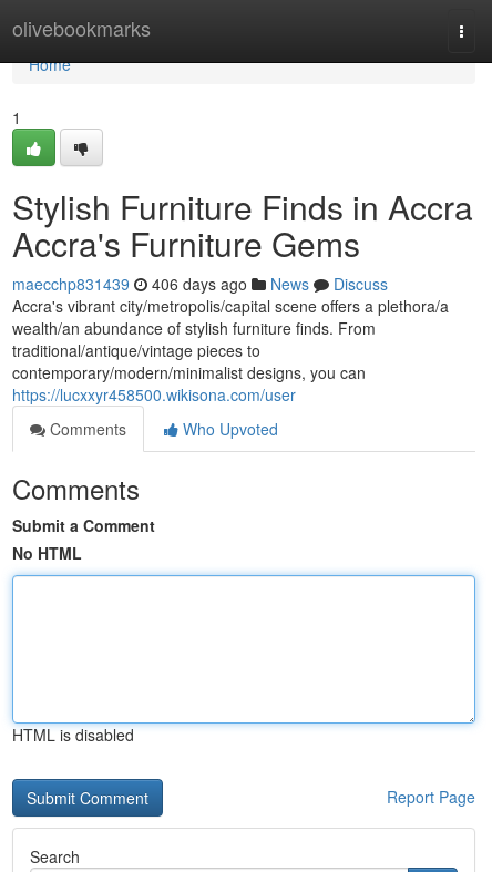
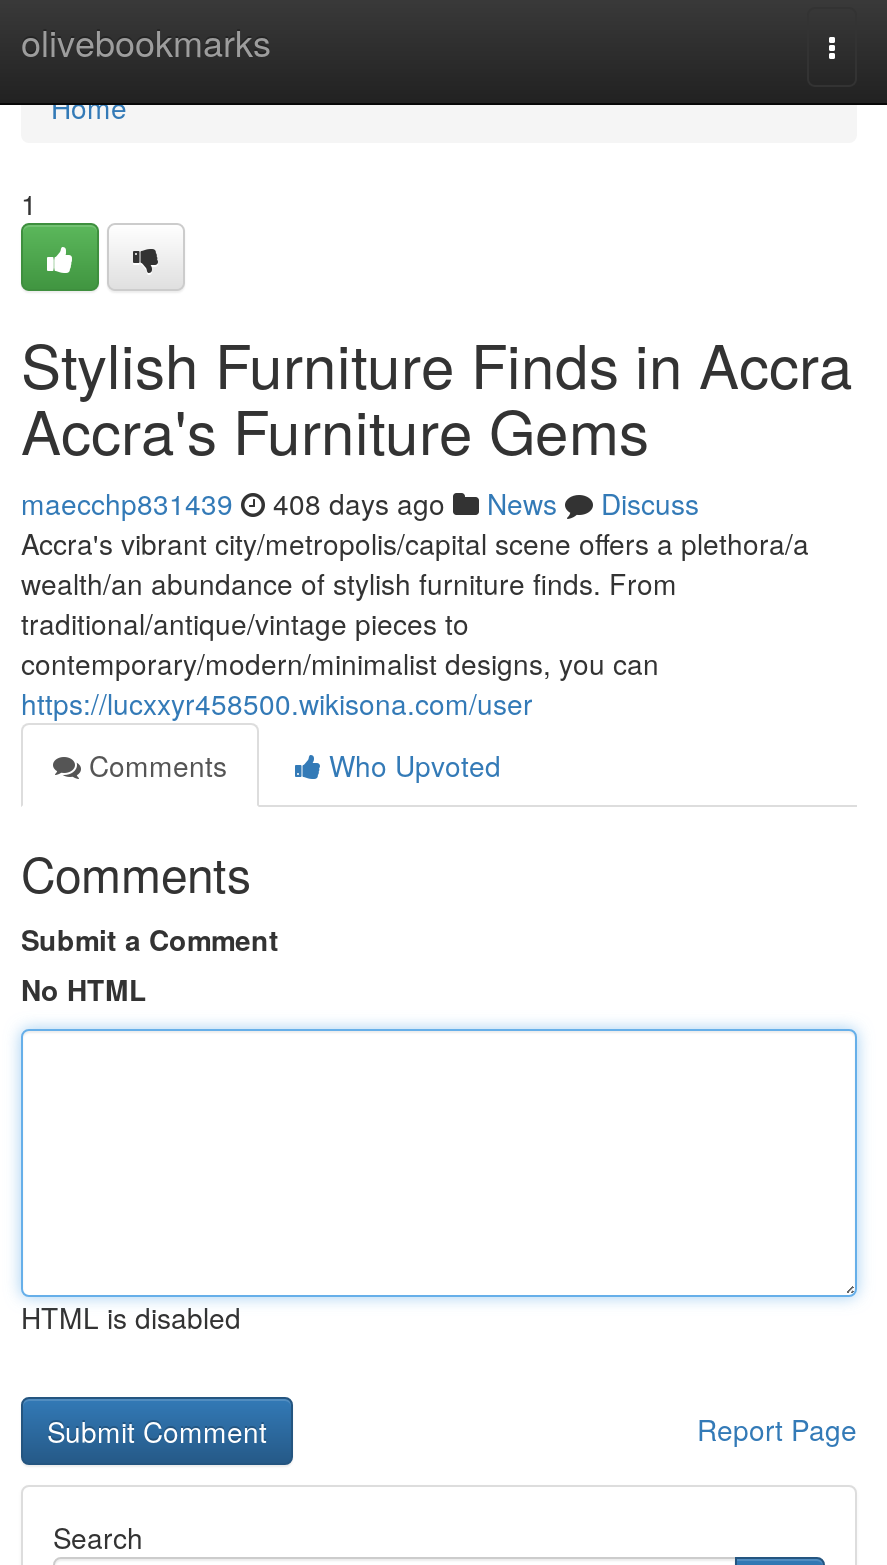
- maecchp831439 406 days ago News Discuss
+ maecchp831439 408 days ago News Discuss
